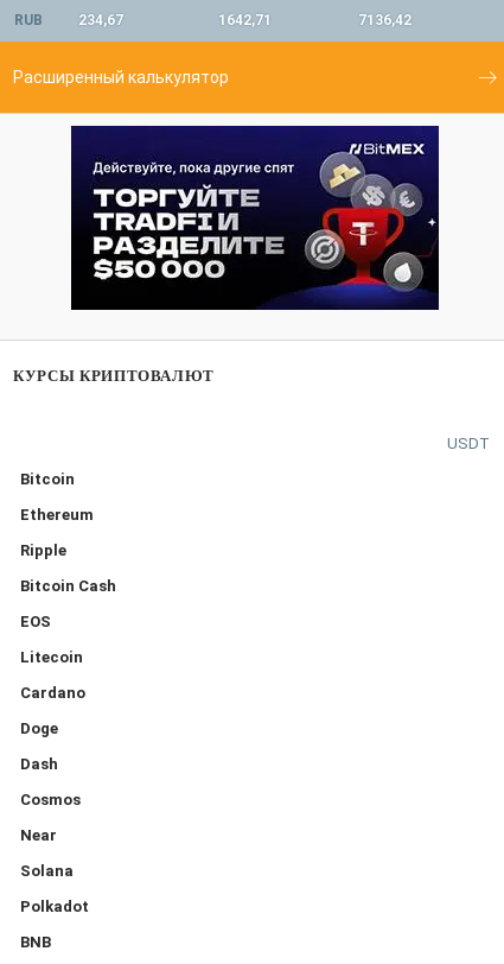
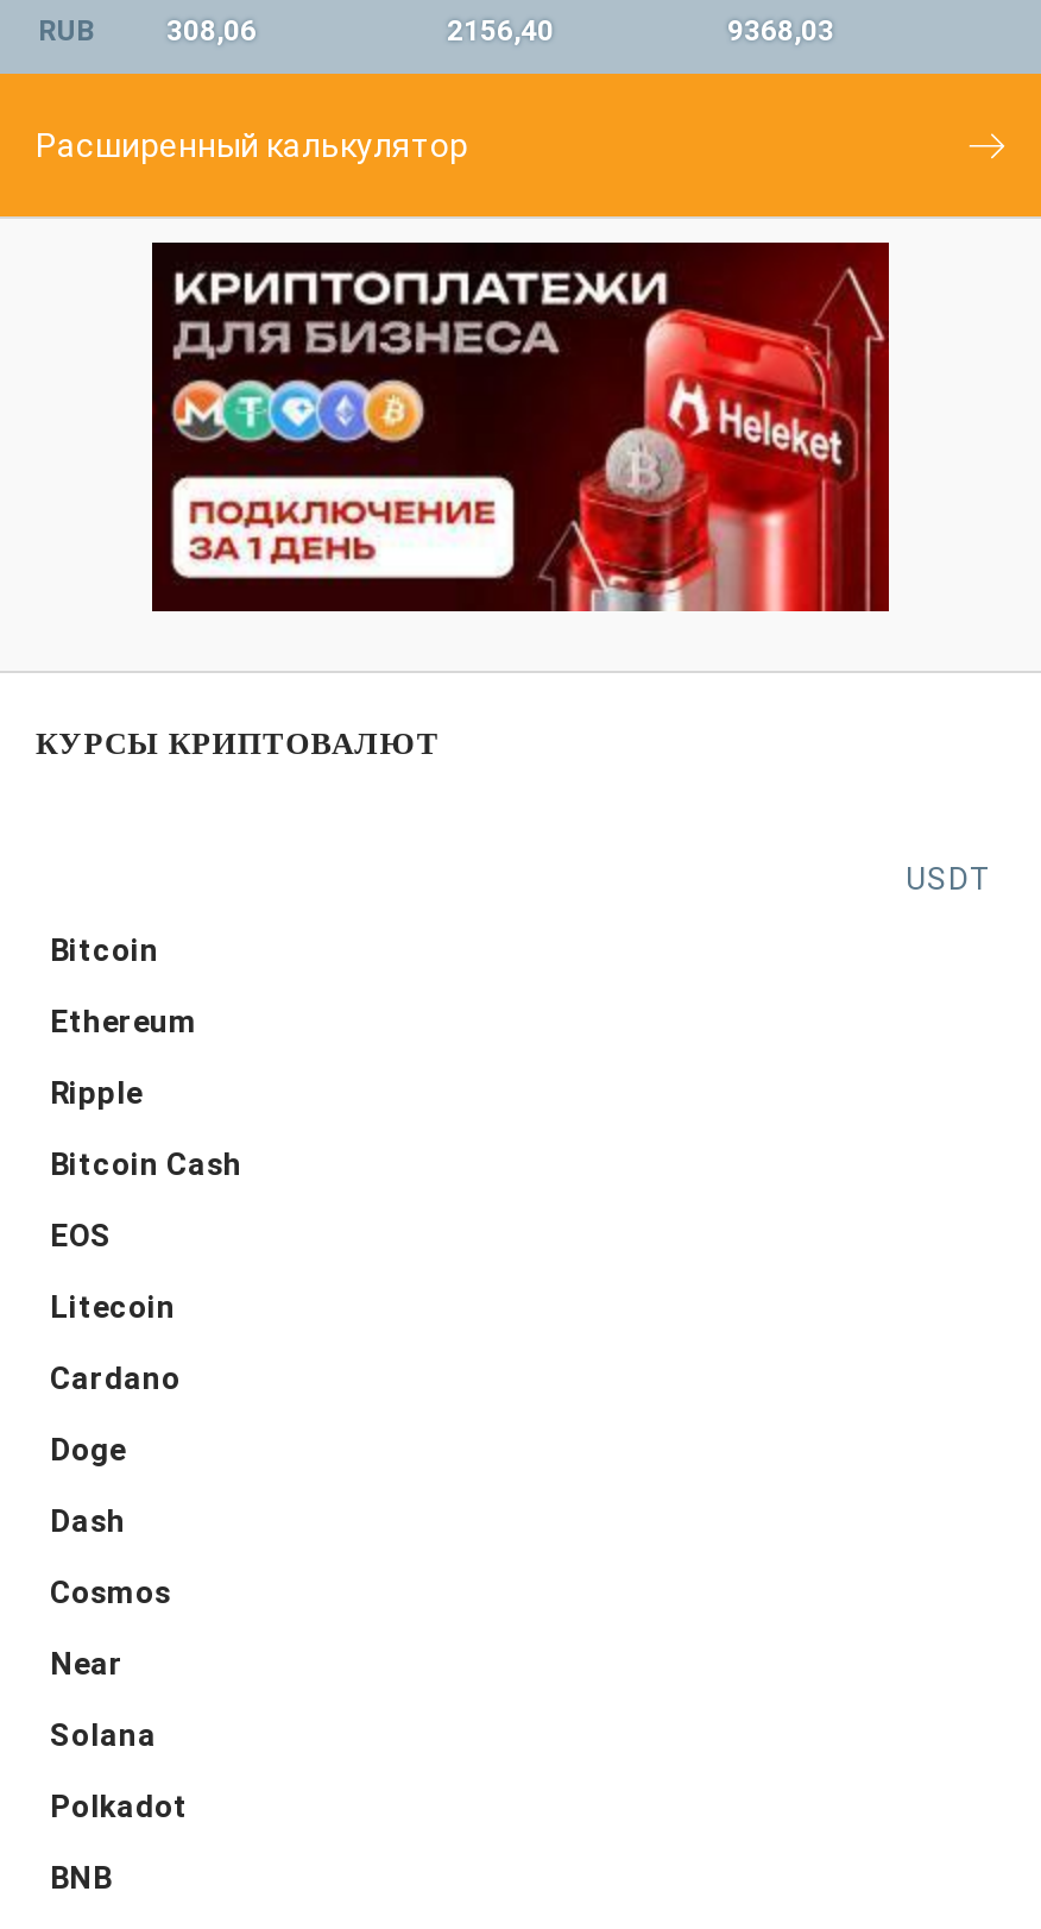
- 234,67
+ 308,06

- 1642,71
+ 2156,40

- 7136,42
+ 9368,03

- [image]
+ [image]
